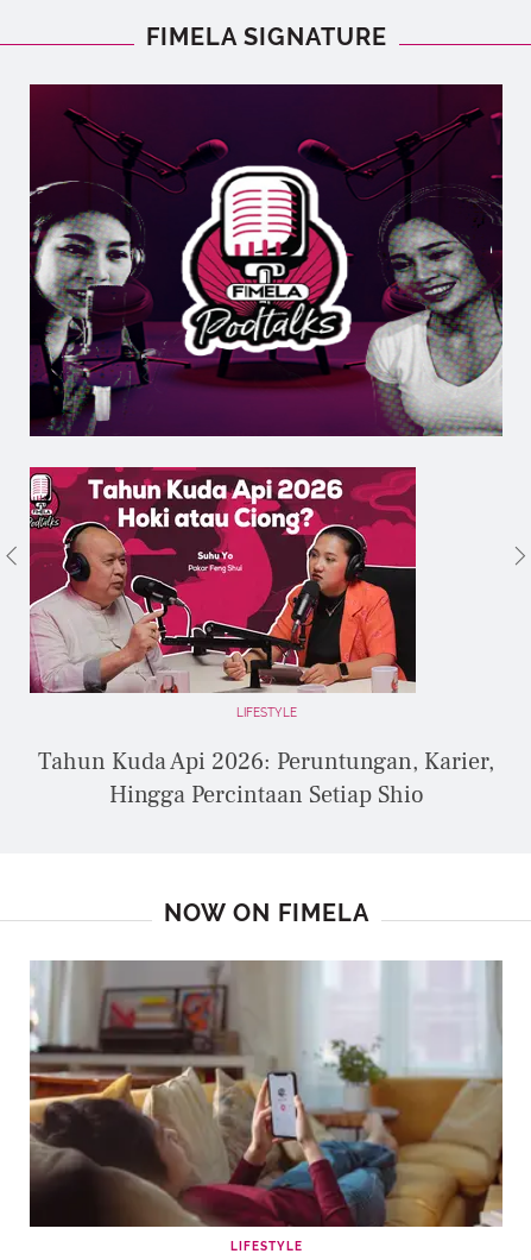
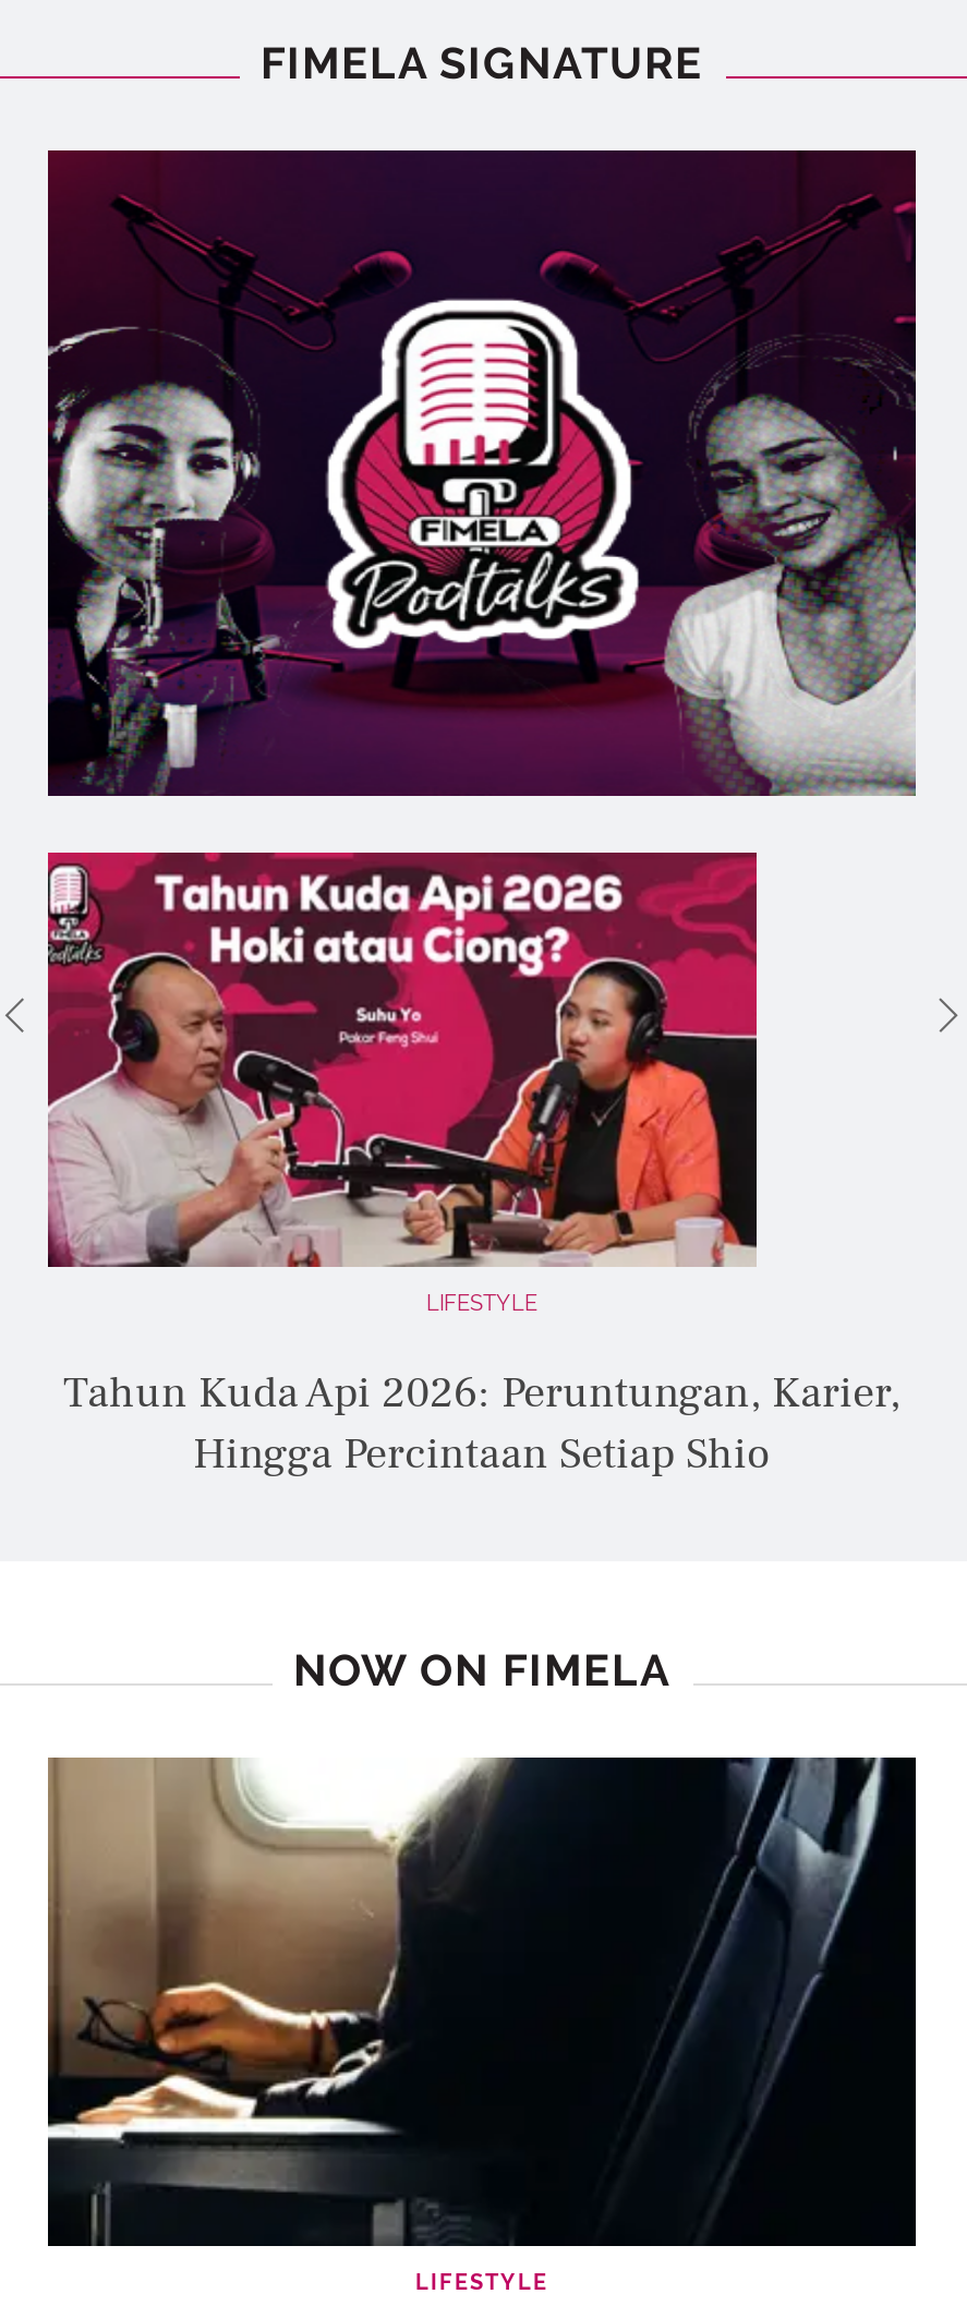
- [image]
+ [image]
